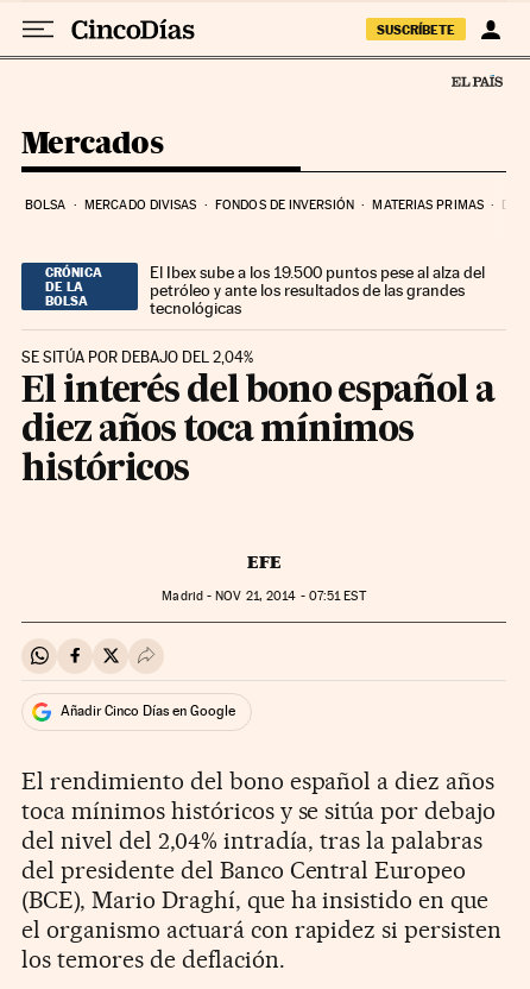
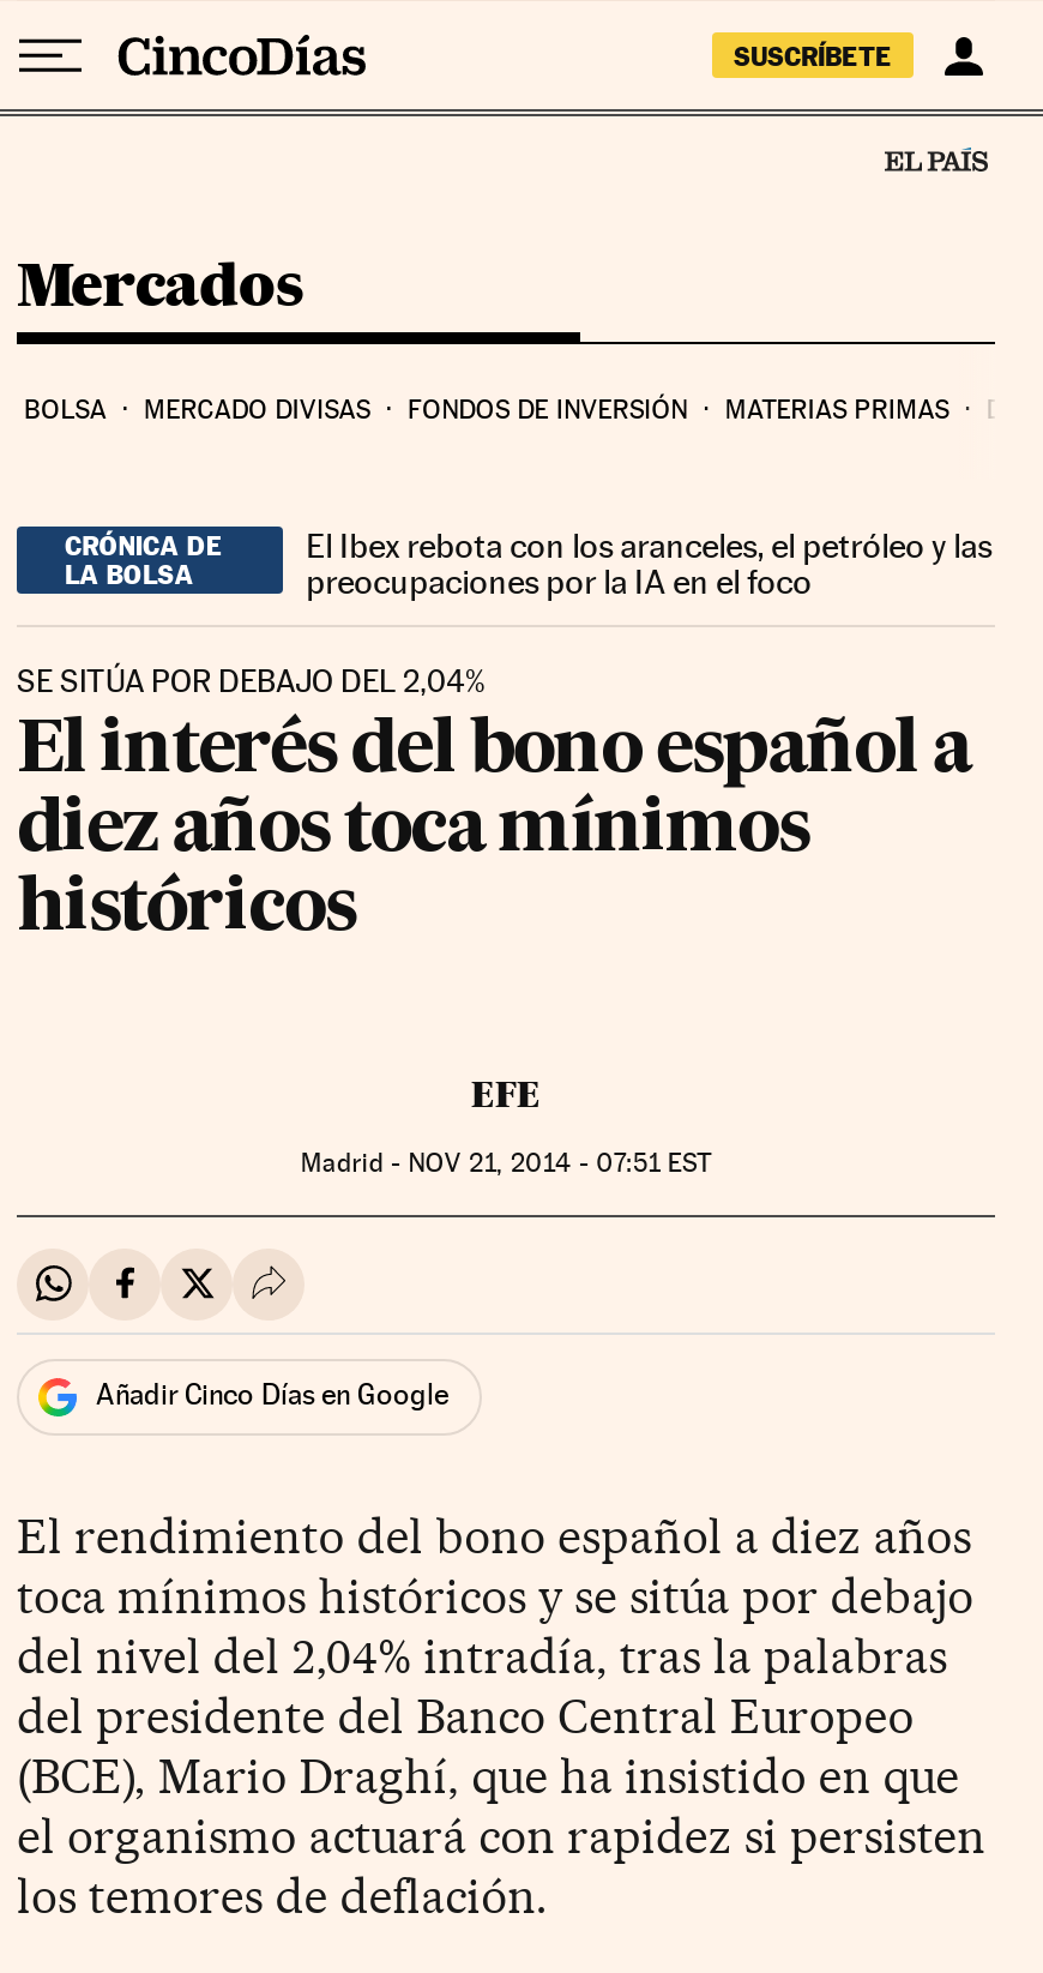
- El Ibex sube a los 19.500 puntos pese al alza del
- petróleo y ante los resultados de las grandes
- tecnológicas
+ El Ibex rebota con los aranceles, el petróleo y las
+ preocupaciones por la IA en el foco
